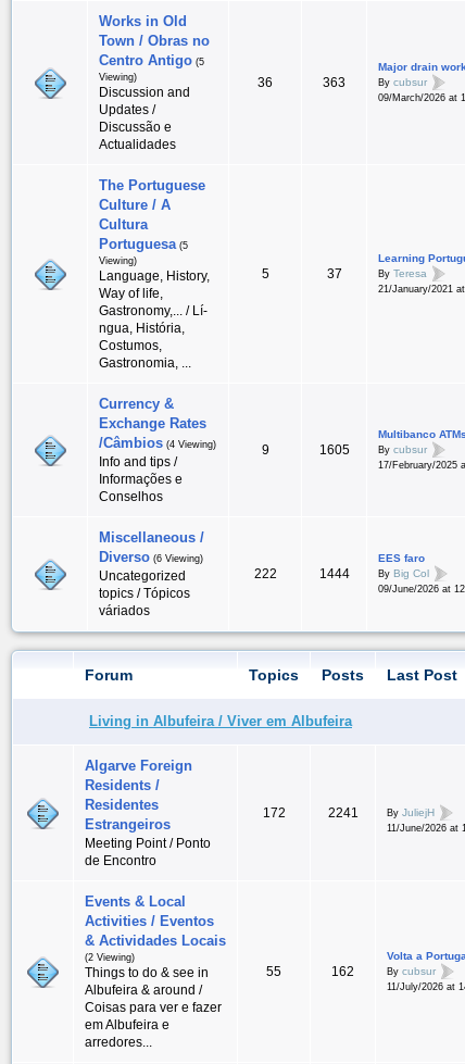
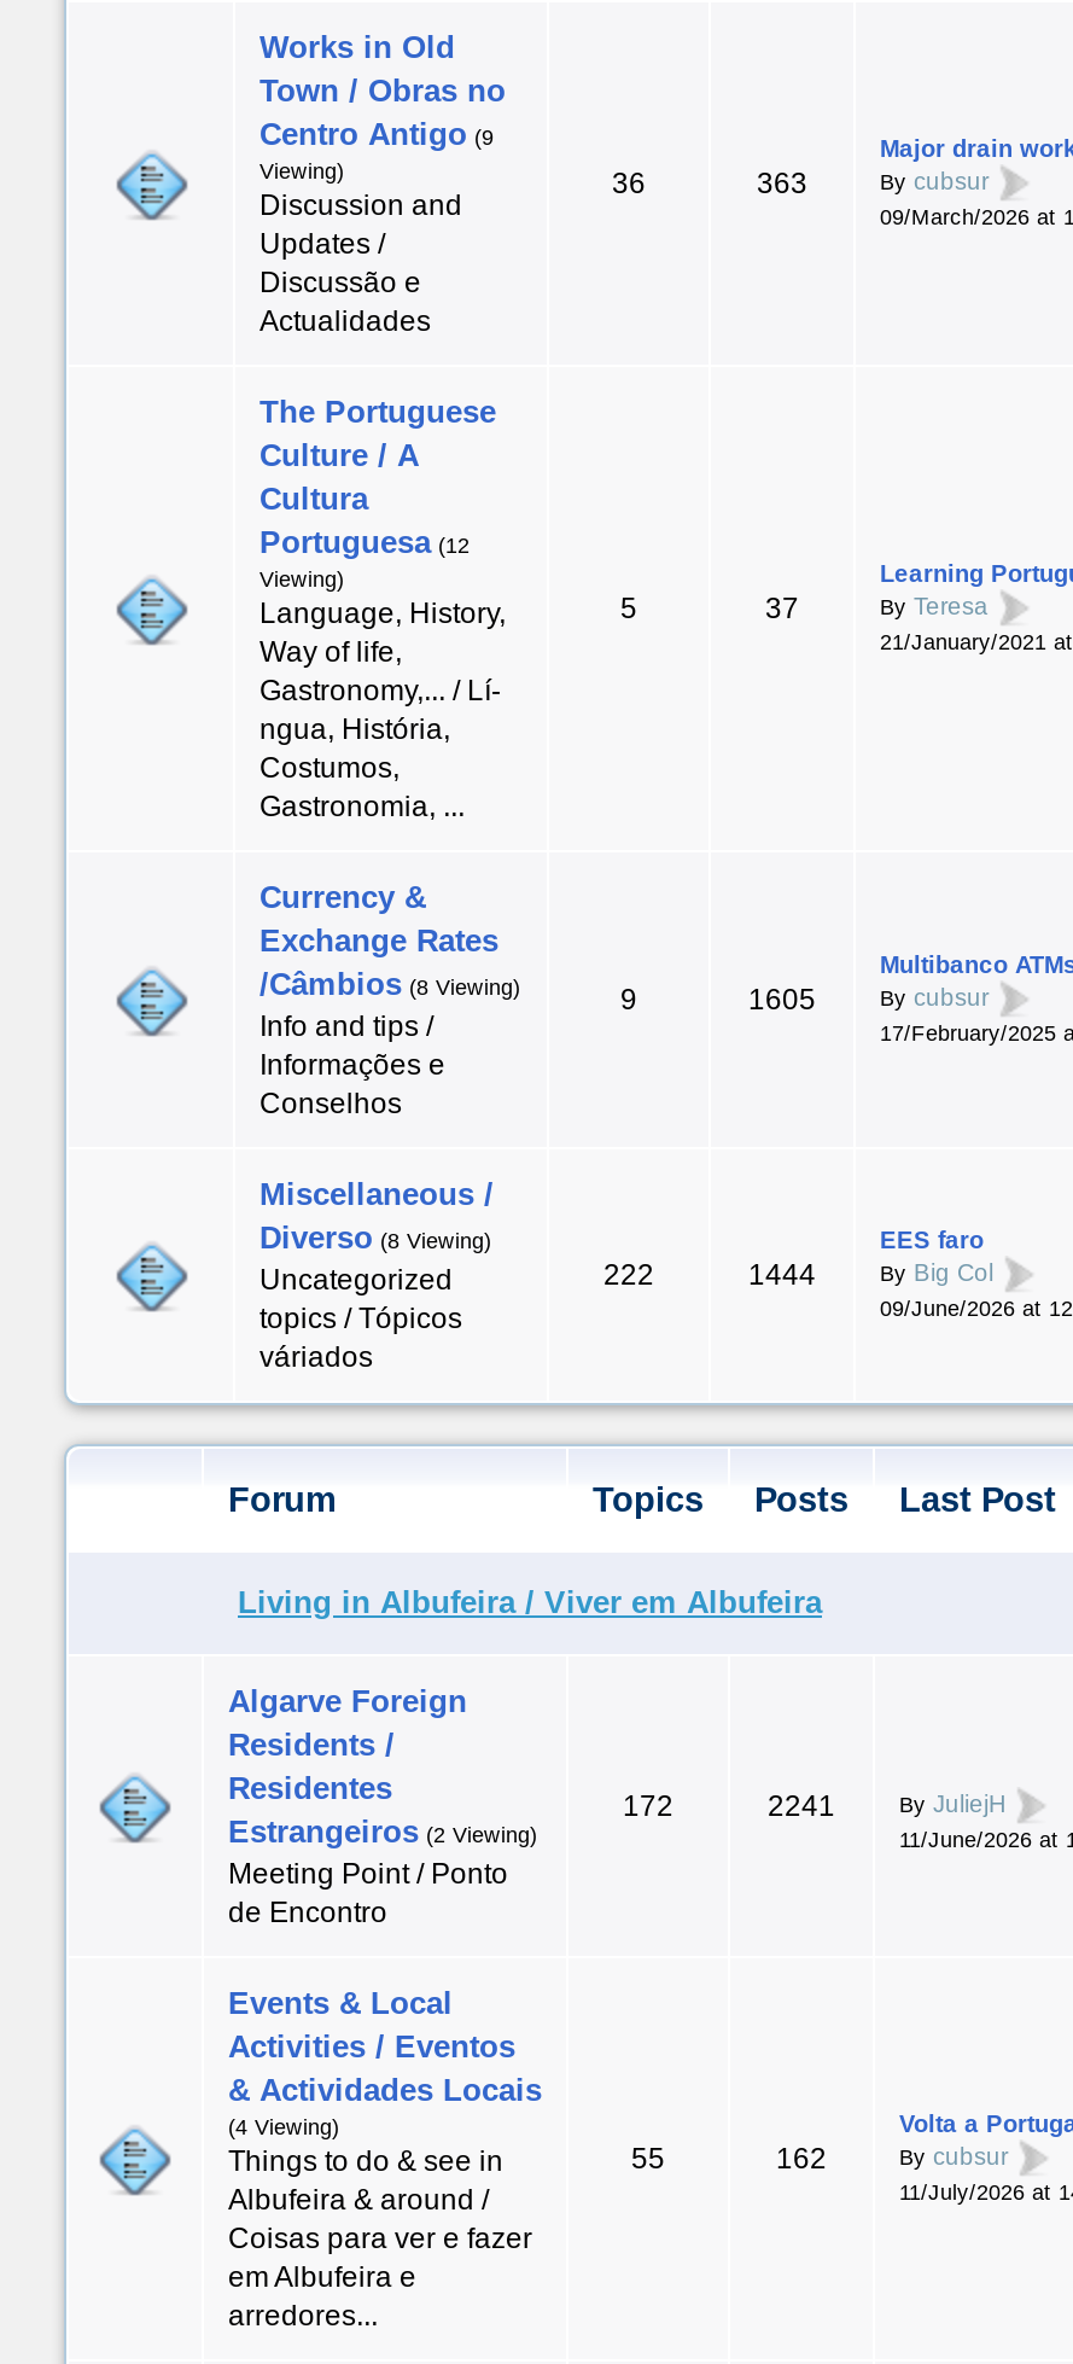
- Centro Antigo (5
+ Centro Antigo (9

- Portuguesa (5
+ Portuguesa (12

- /Câmbios (4 Viewing)
+ /Câmbios (8 Viewing)

- Diverso (6 Viewing)
+ Diverso (8 Viewing)

- Estrangeiros
+ Estrangeiros (2 Viewing)

- (2 Viewing)
+ (4 Viewing)
